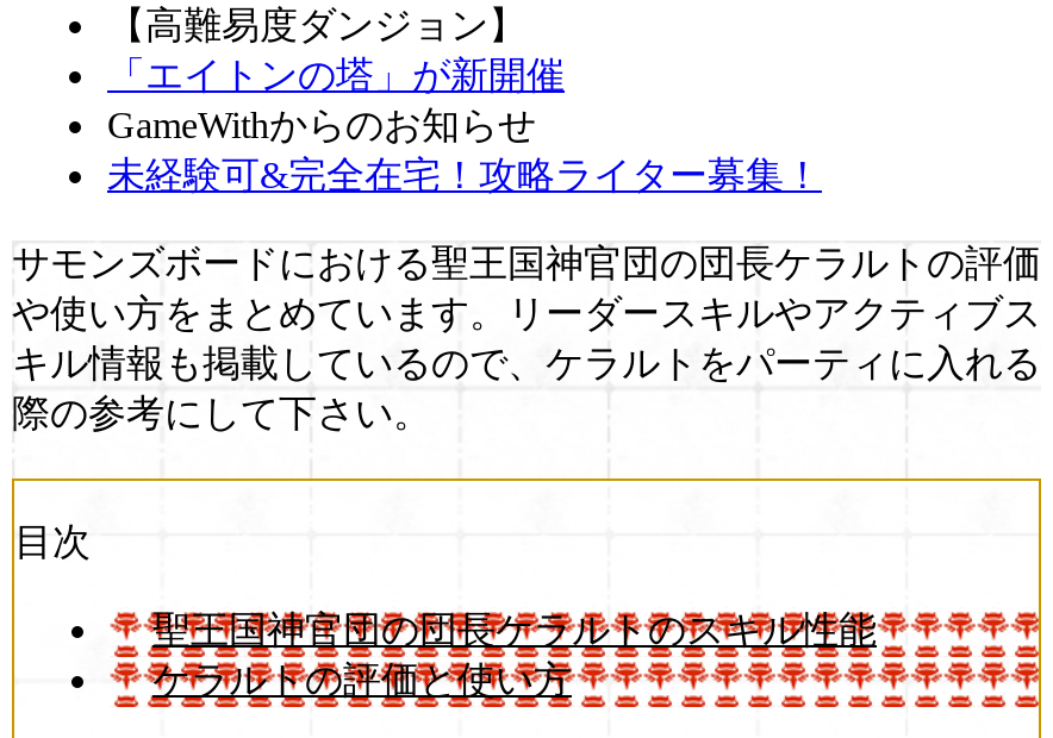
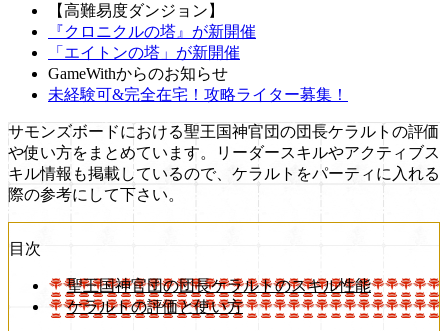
+ 『クロニクルの塔』が新開催
